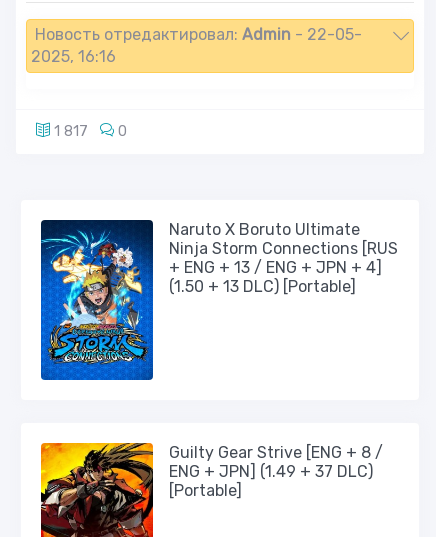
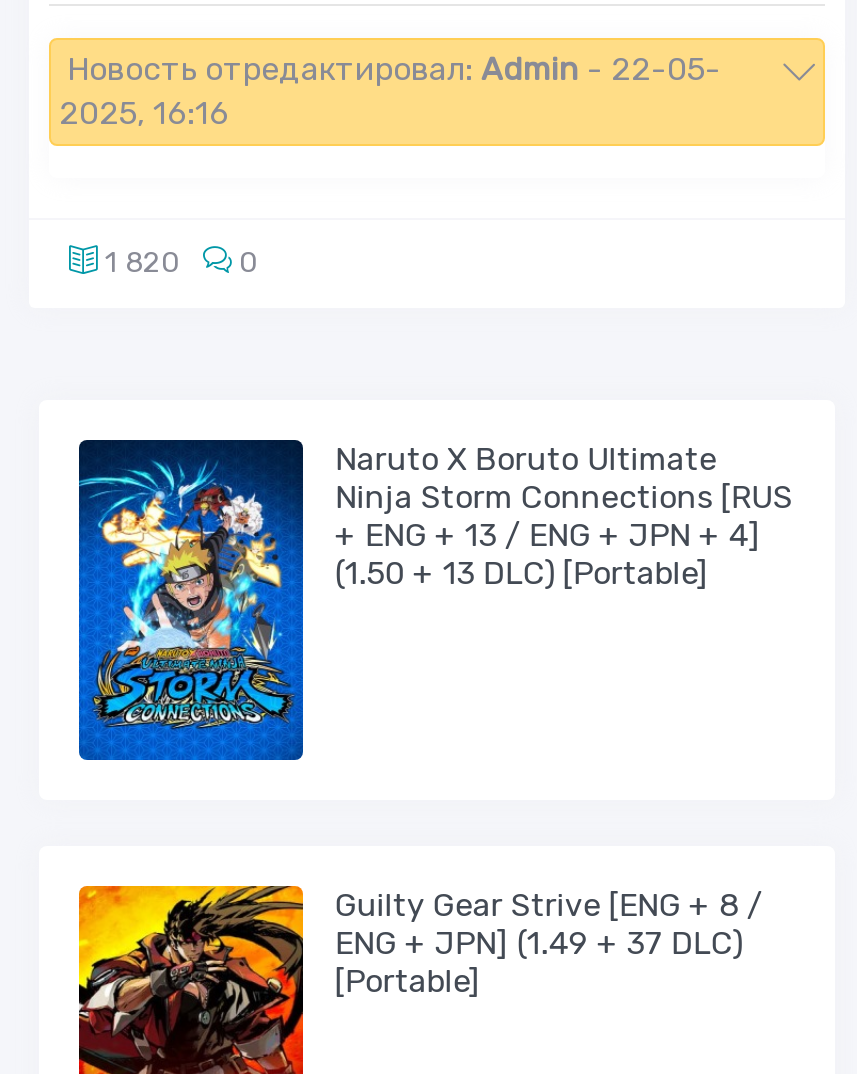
- 1 817 0
+ 1 820 0
